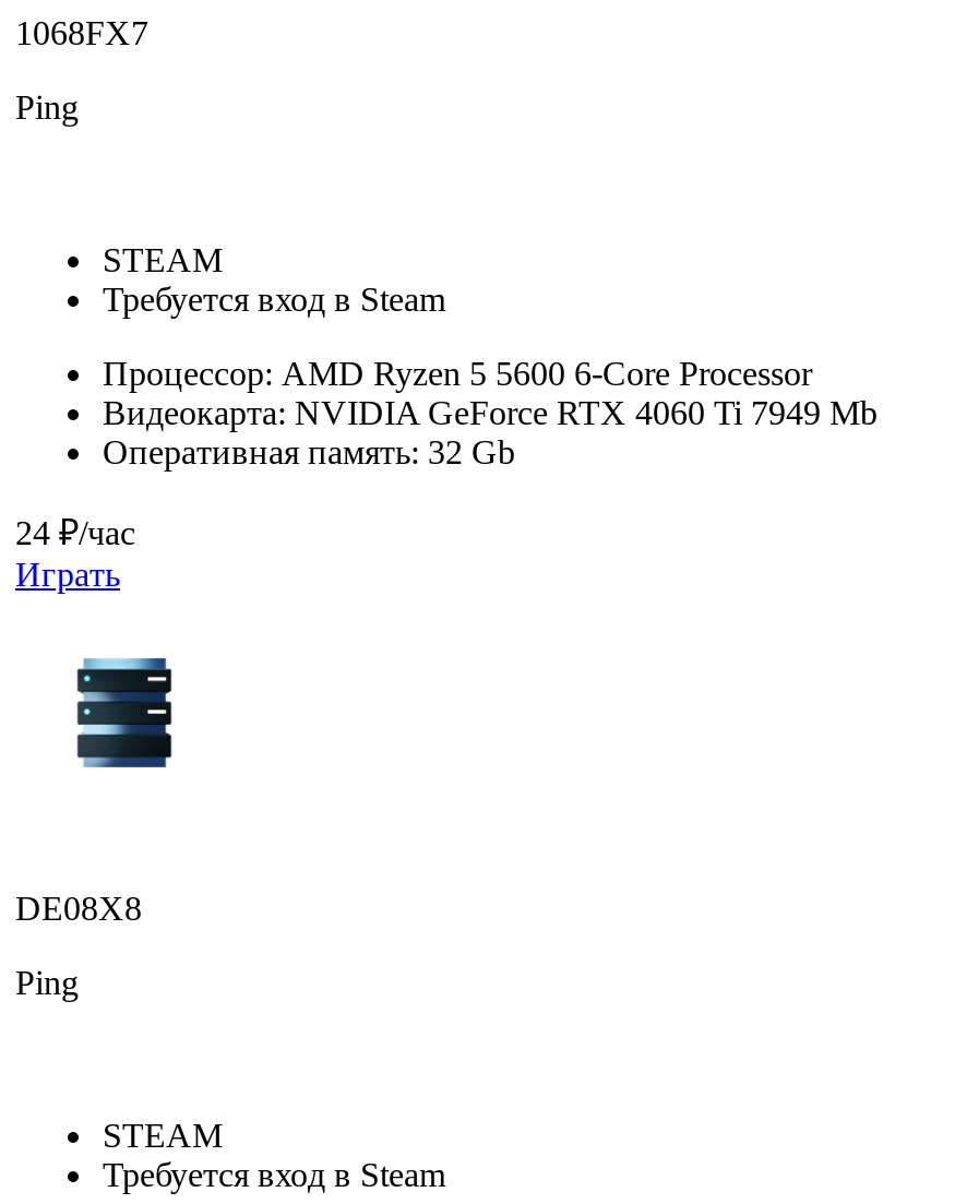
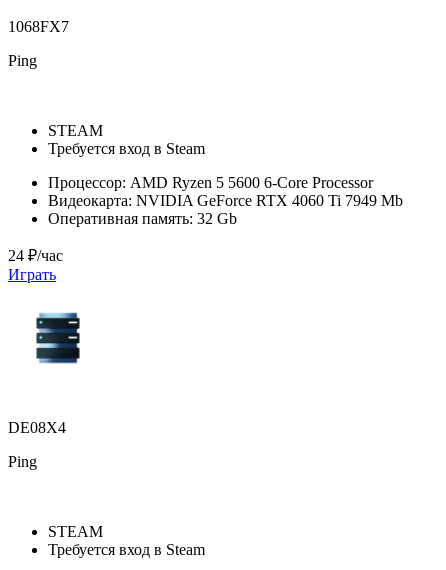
- DE08X8
+ DE08X4
